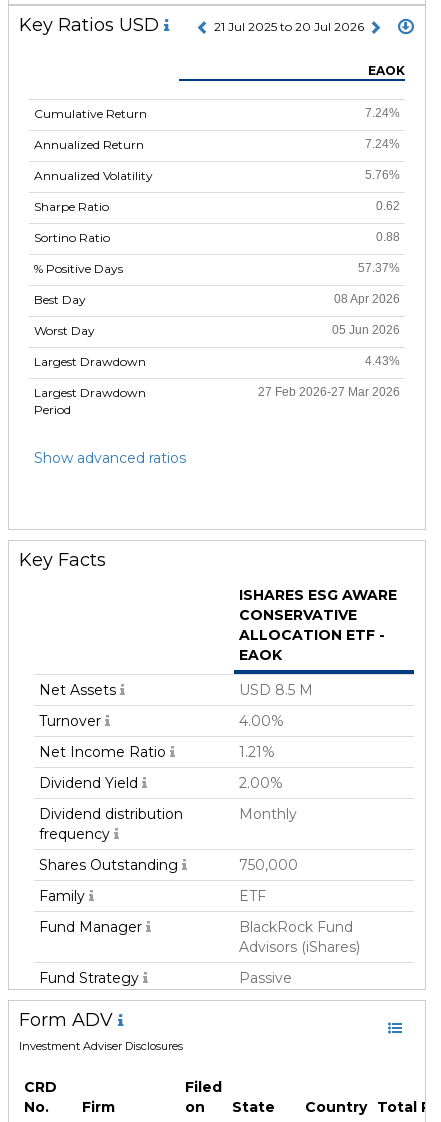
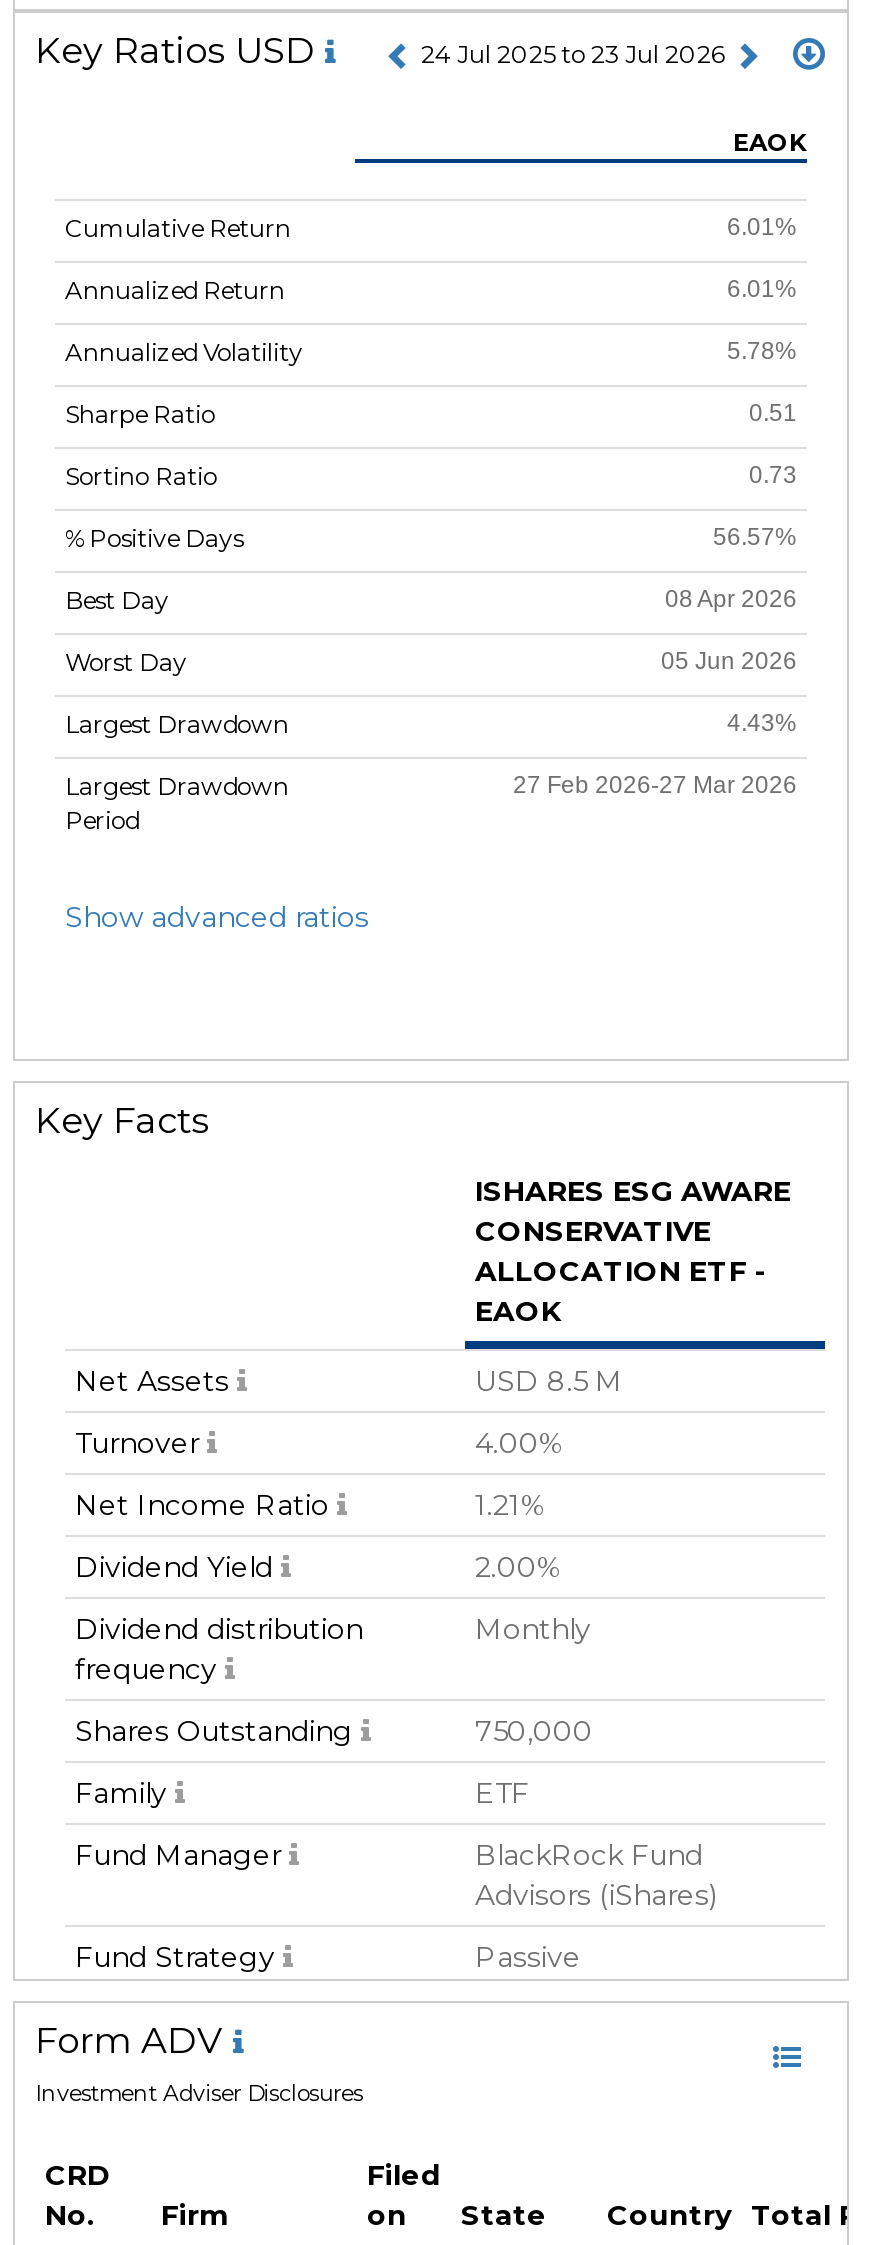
- 21 Jul 2025 to 20 Jul 2026
+ 24 Jul 2025 to 23 Jul 2026

- 7.24%
+ 6.01%

- 7.24%
+ 6.01%

- 5.76%
+ 5.78%

- 0.62
+ 0.51

- 0.88
+ 0.73

- 57.37%
+ 56.57%
